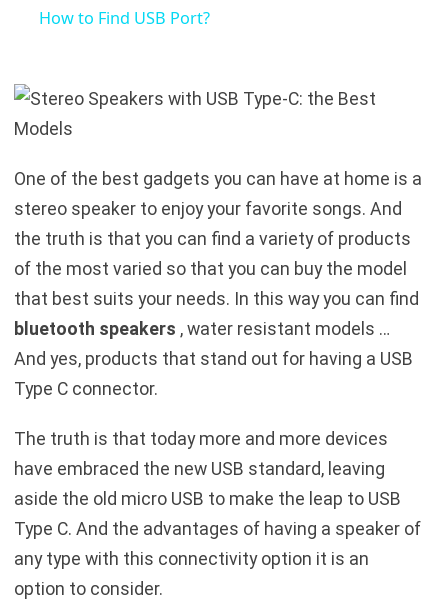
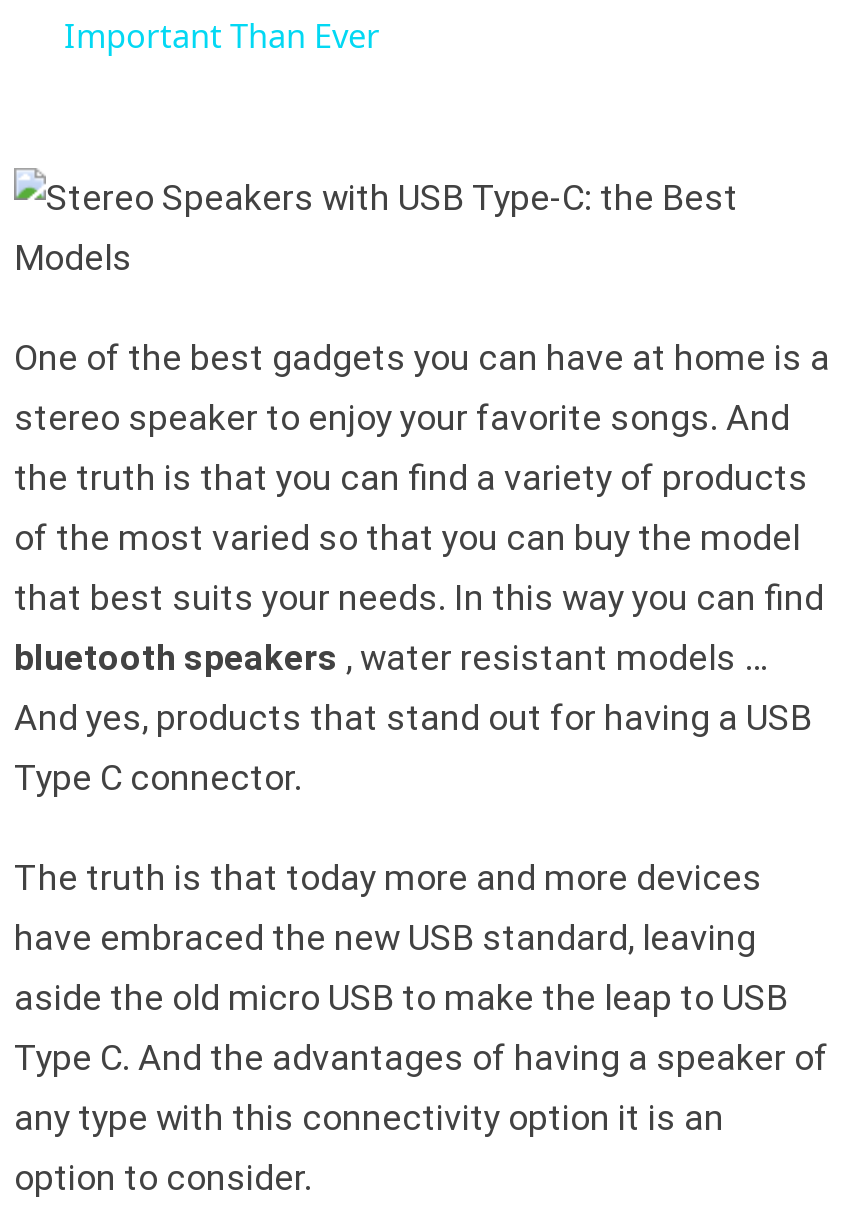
- How to Find USB Port?
+ Important Than Ever
